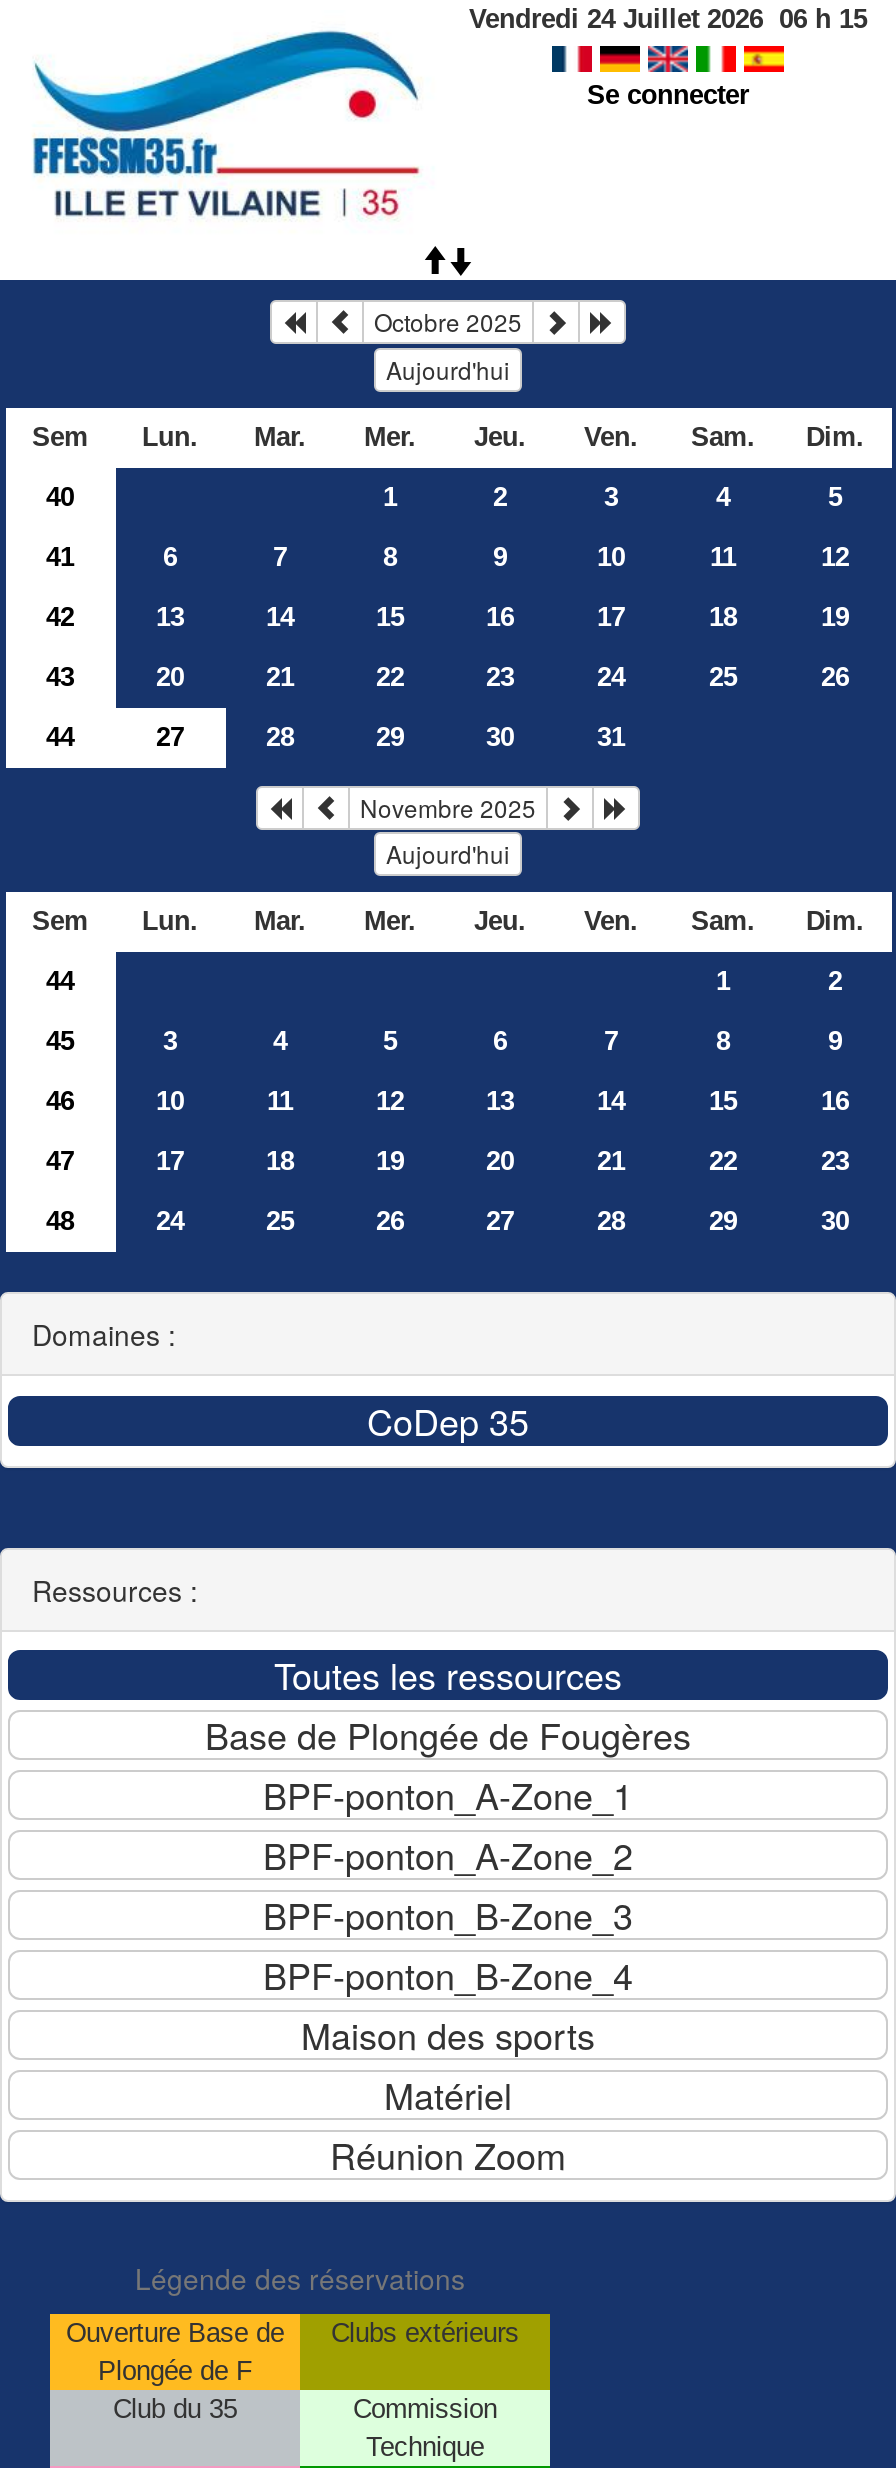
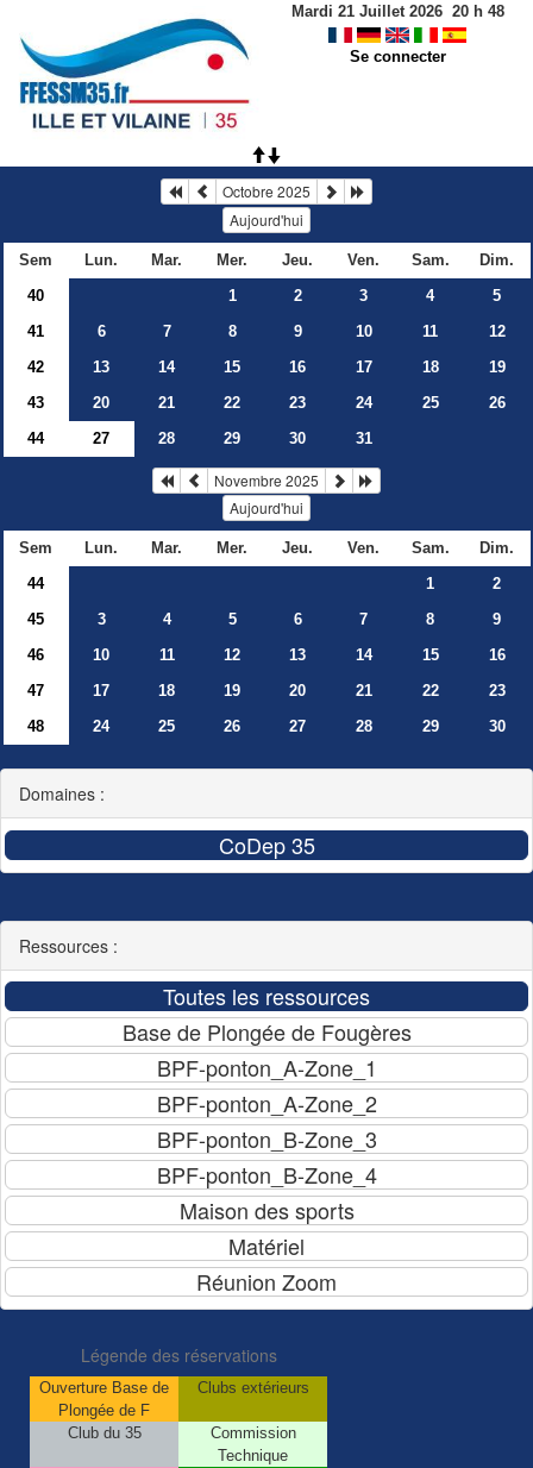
- Vendredi 24 Juillet 2026 06 h 15
+ Mardi 21 Juillet 2026 20 h 48
